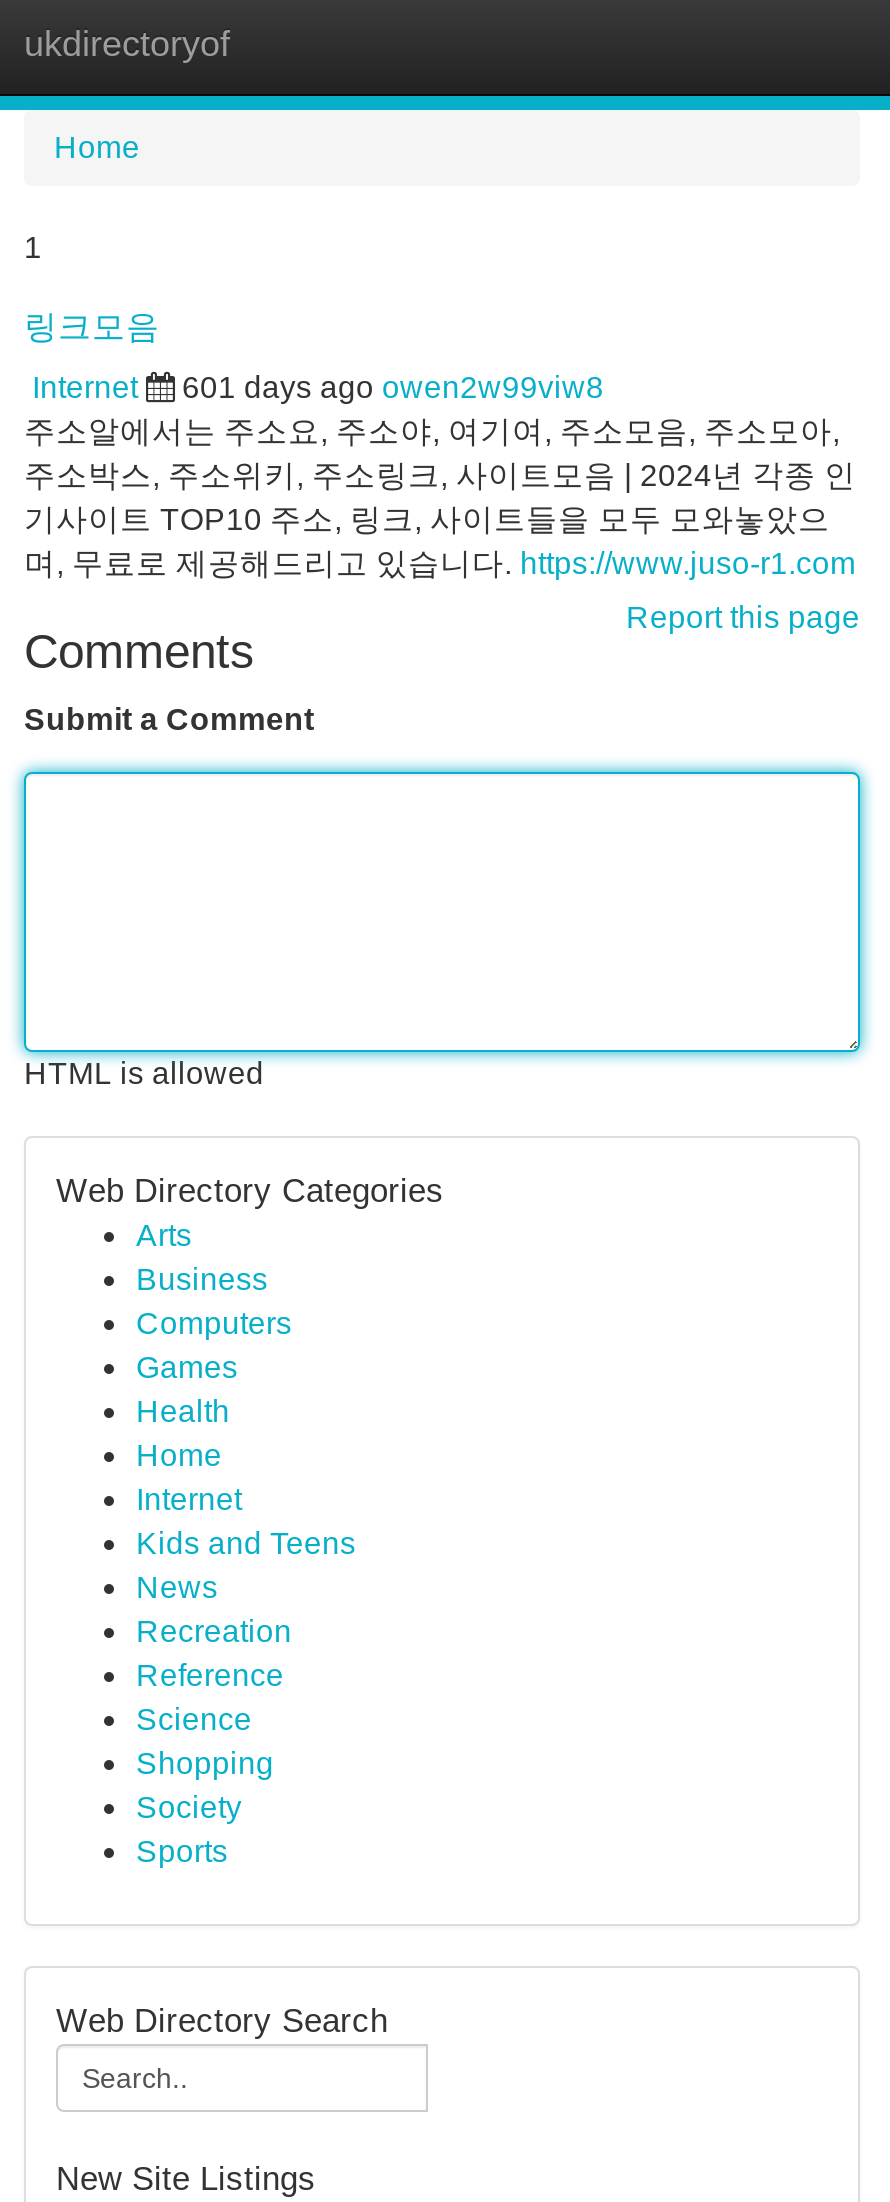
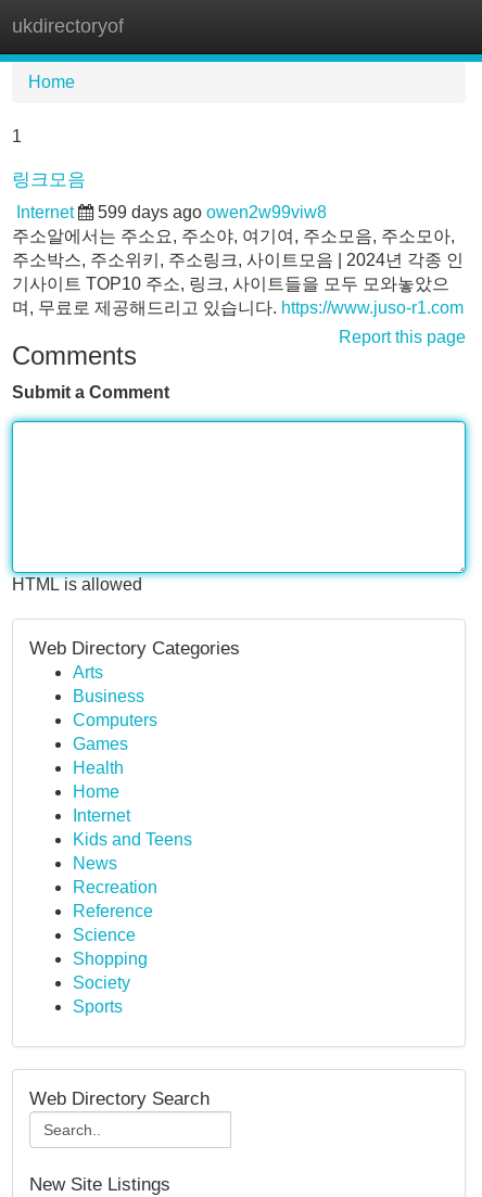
- 601 days ago owen2w99viw8
+ 599 days ago owen2w99viw8
